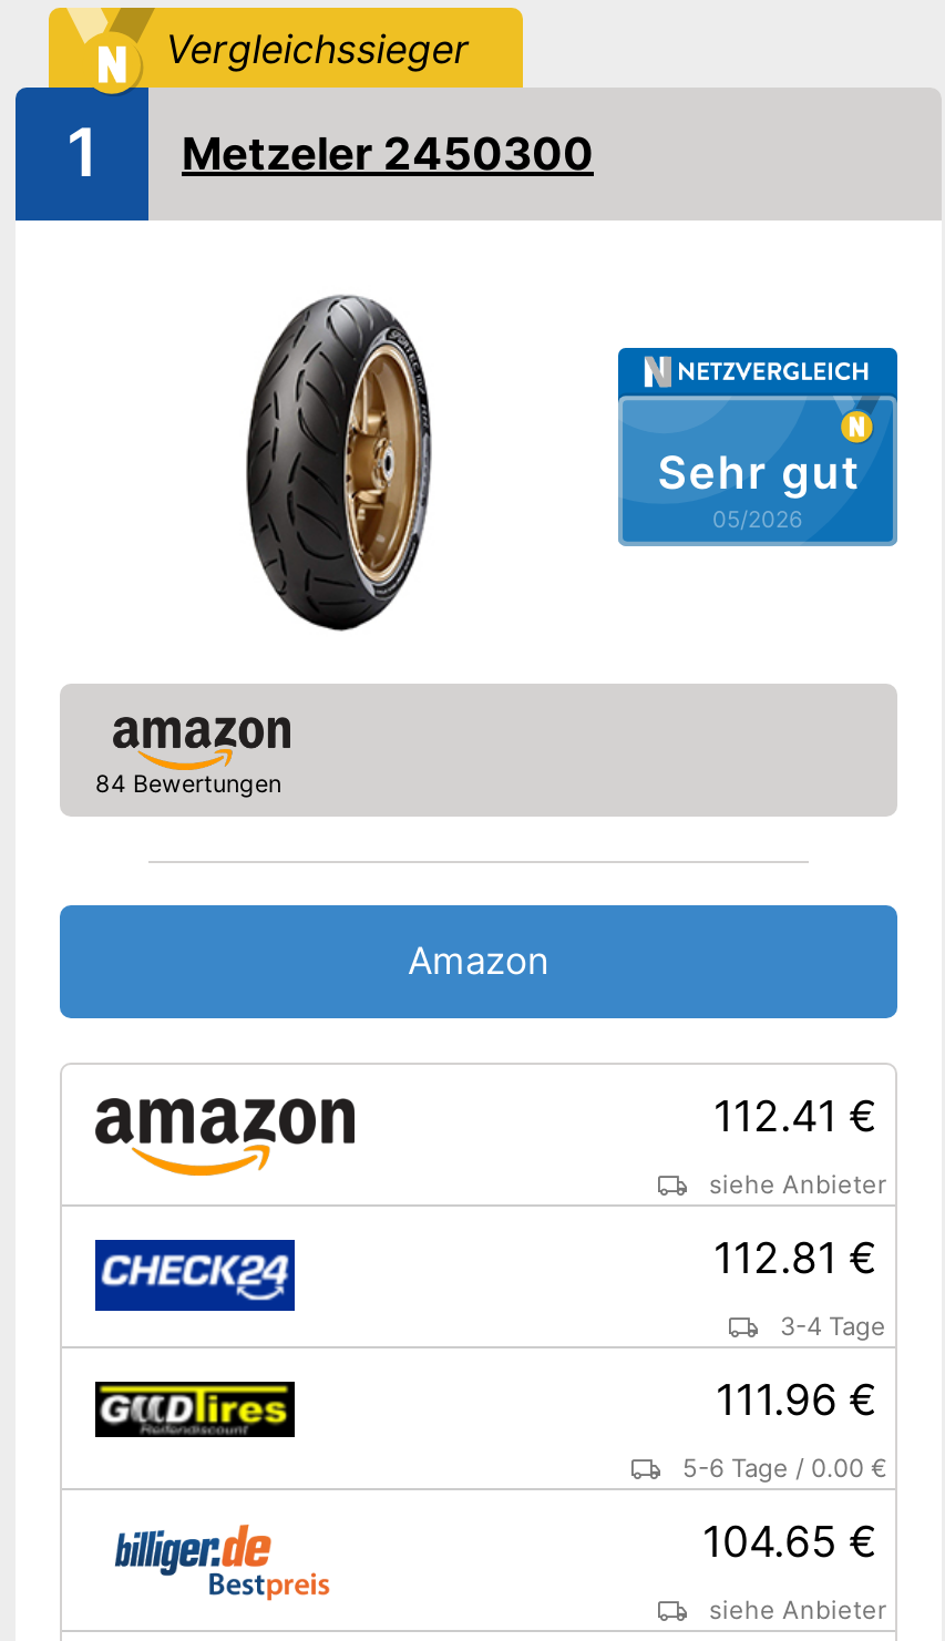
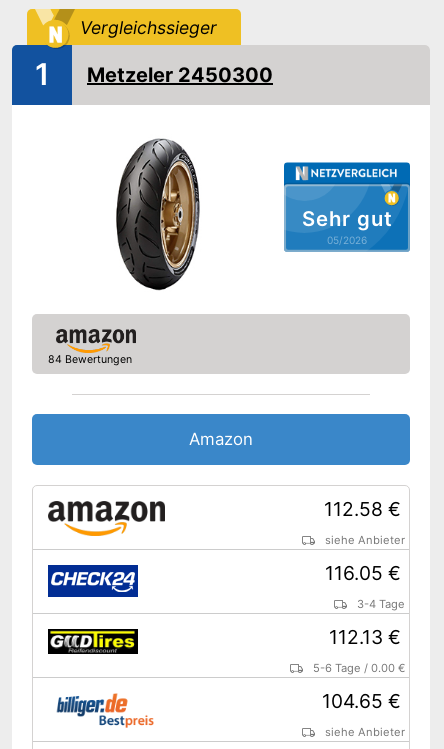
- 112.41 €
+ 112.58 €

- 112.81 €
+ 116.05 €

- 111.96 €
+ 112.13 €
